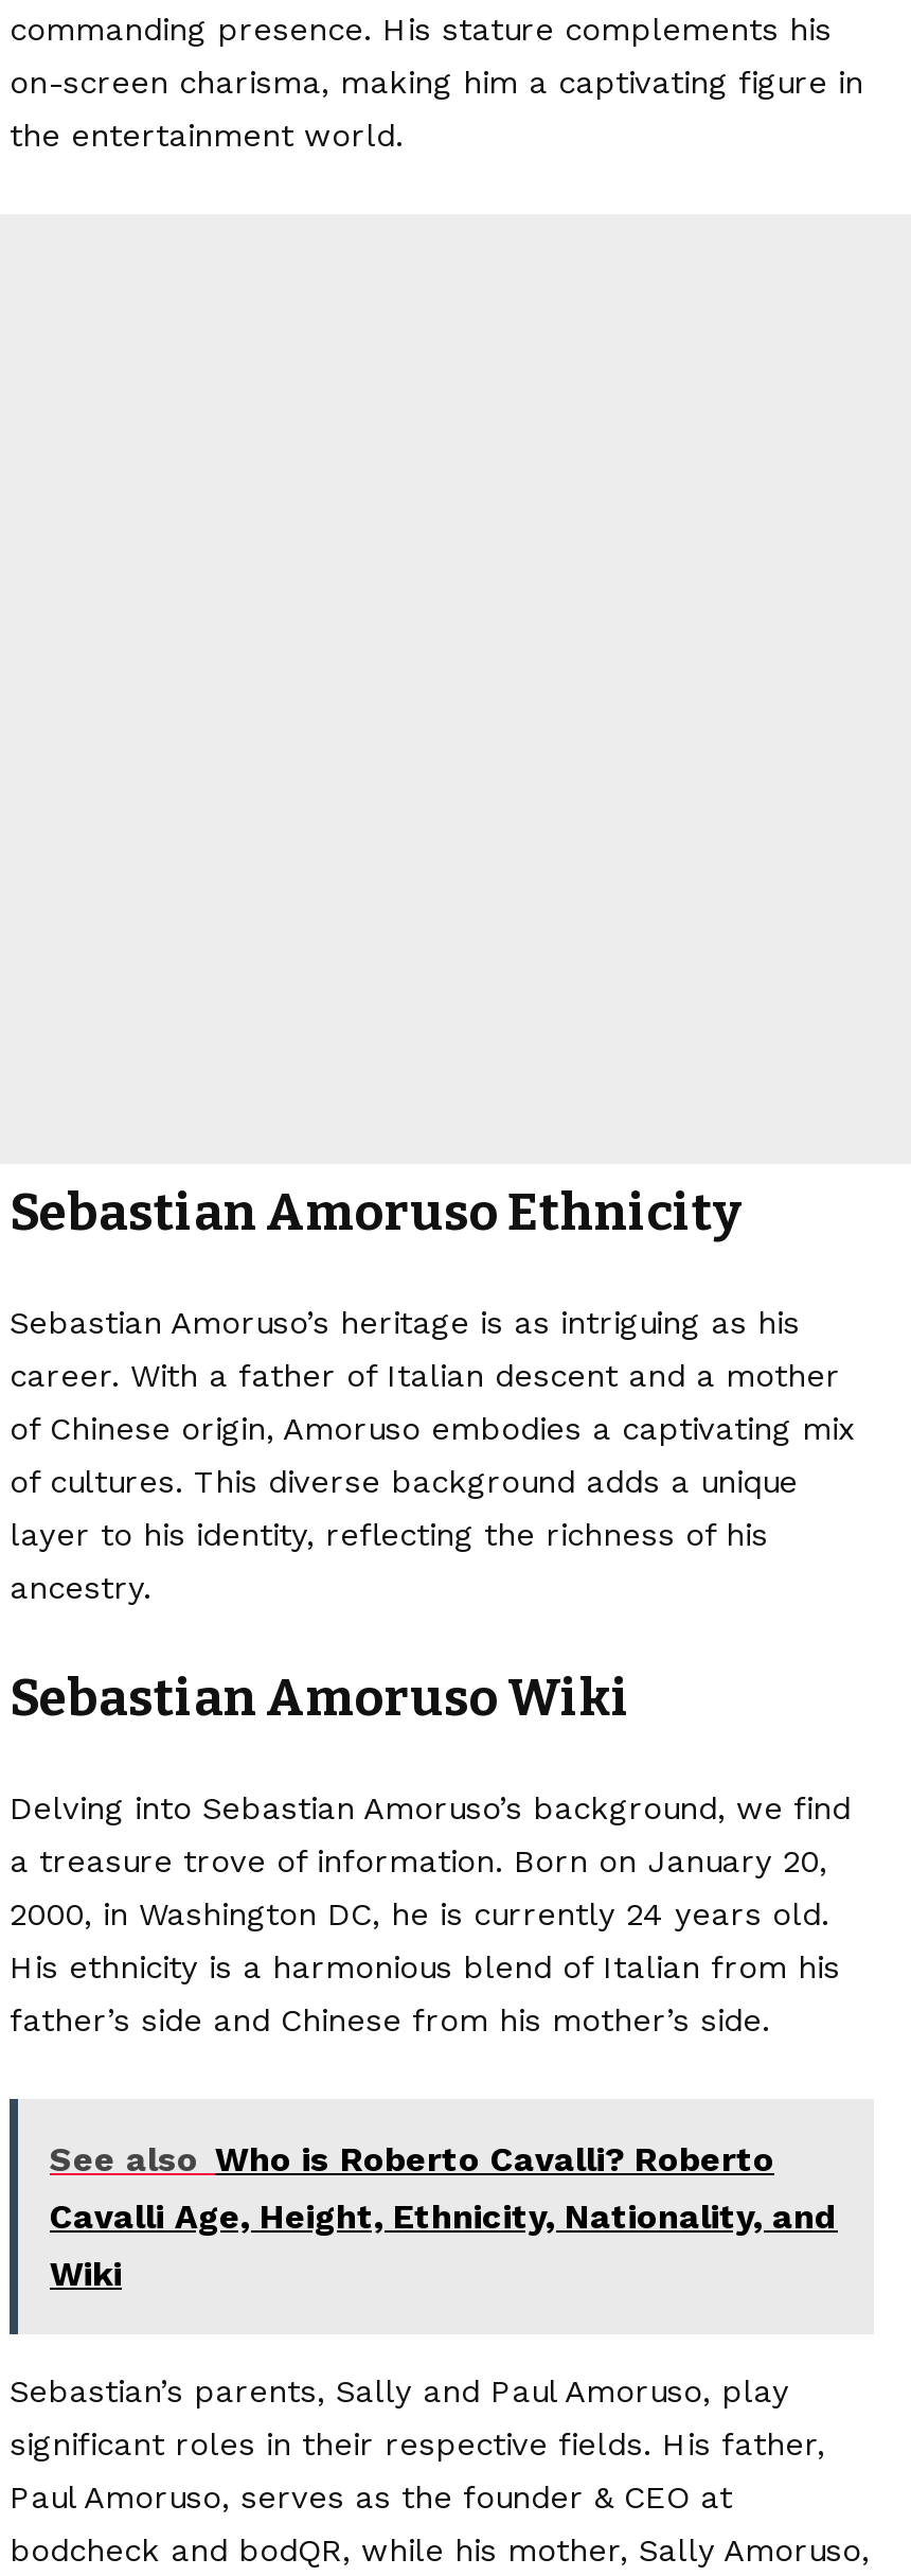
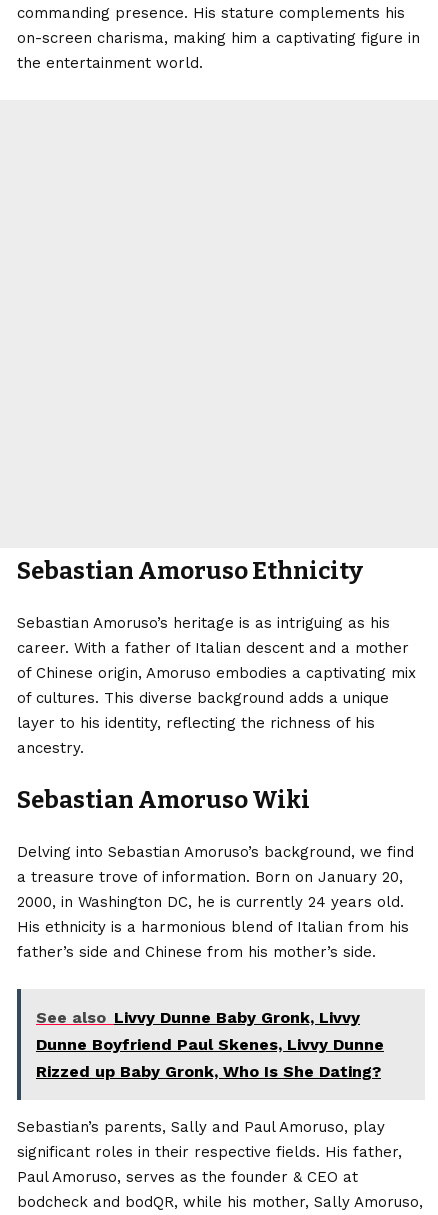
- See also Who is Roberto Cavalli? Roberto
- Cavalli Age, Height, Ethnicity, Nationality, and
- Wiki
+ See also Livvy Dunne Baby Gronk, Livvy
+ Dunne Boyfriend Paul Skenes, Livvy Dunne
+ Rizzed up Baby Gronk, Who Is She Dating?
